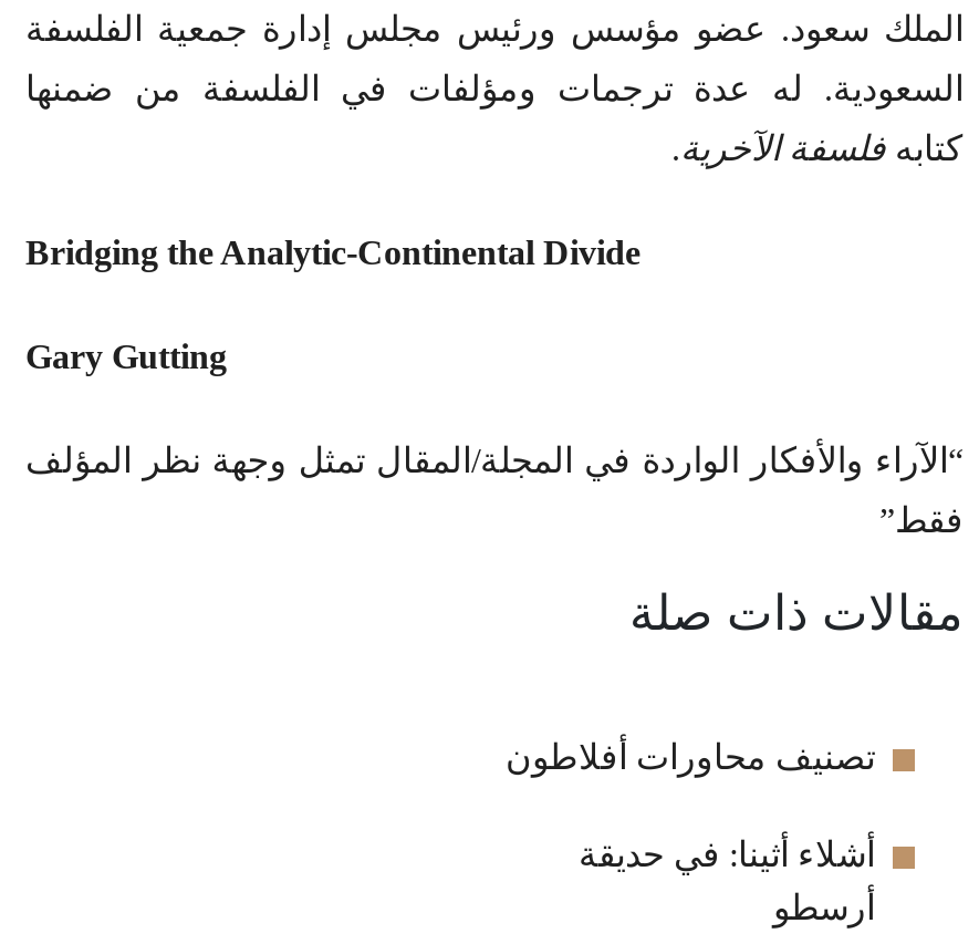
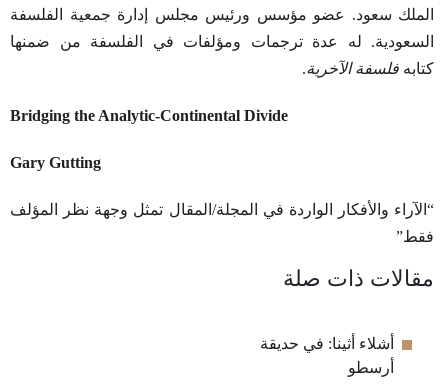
- تصنيف محاورات أفلاطون
